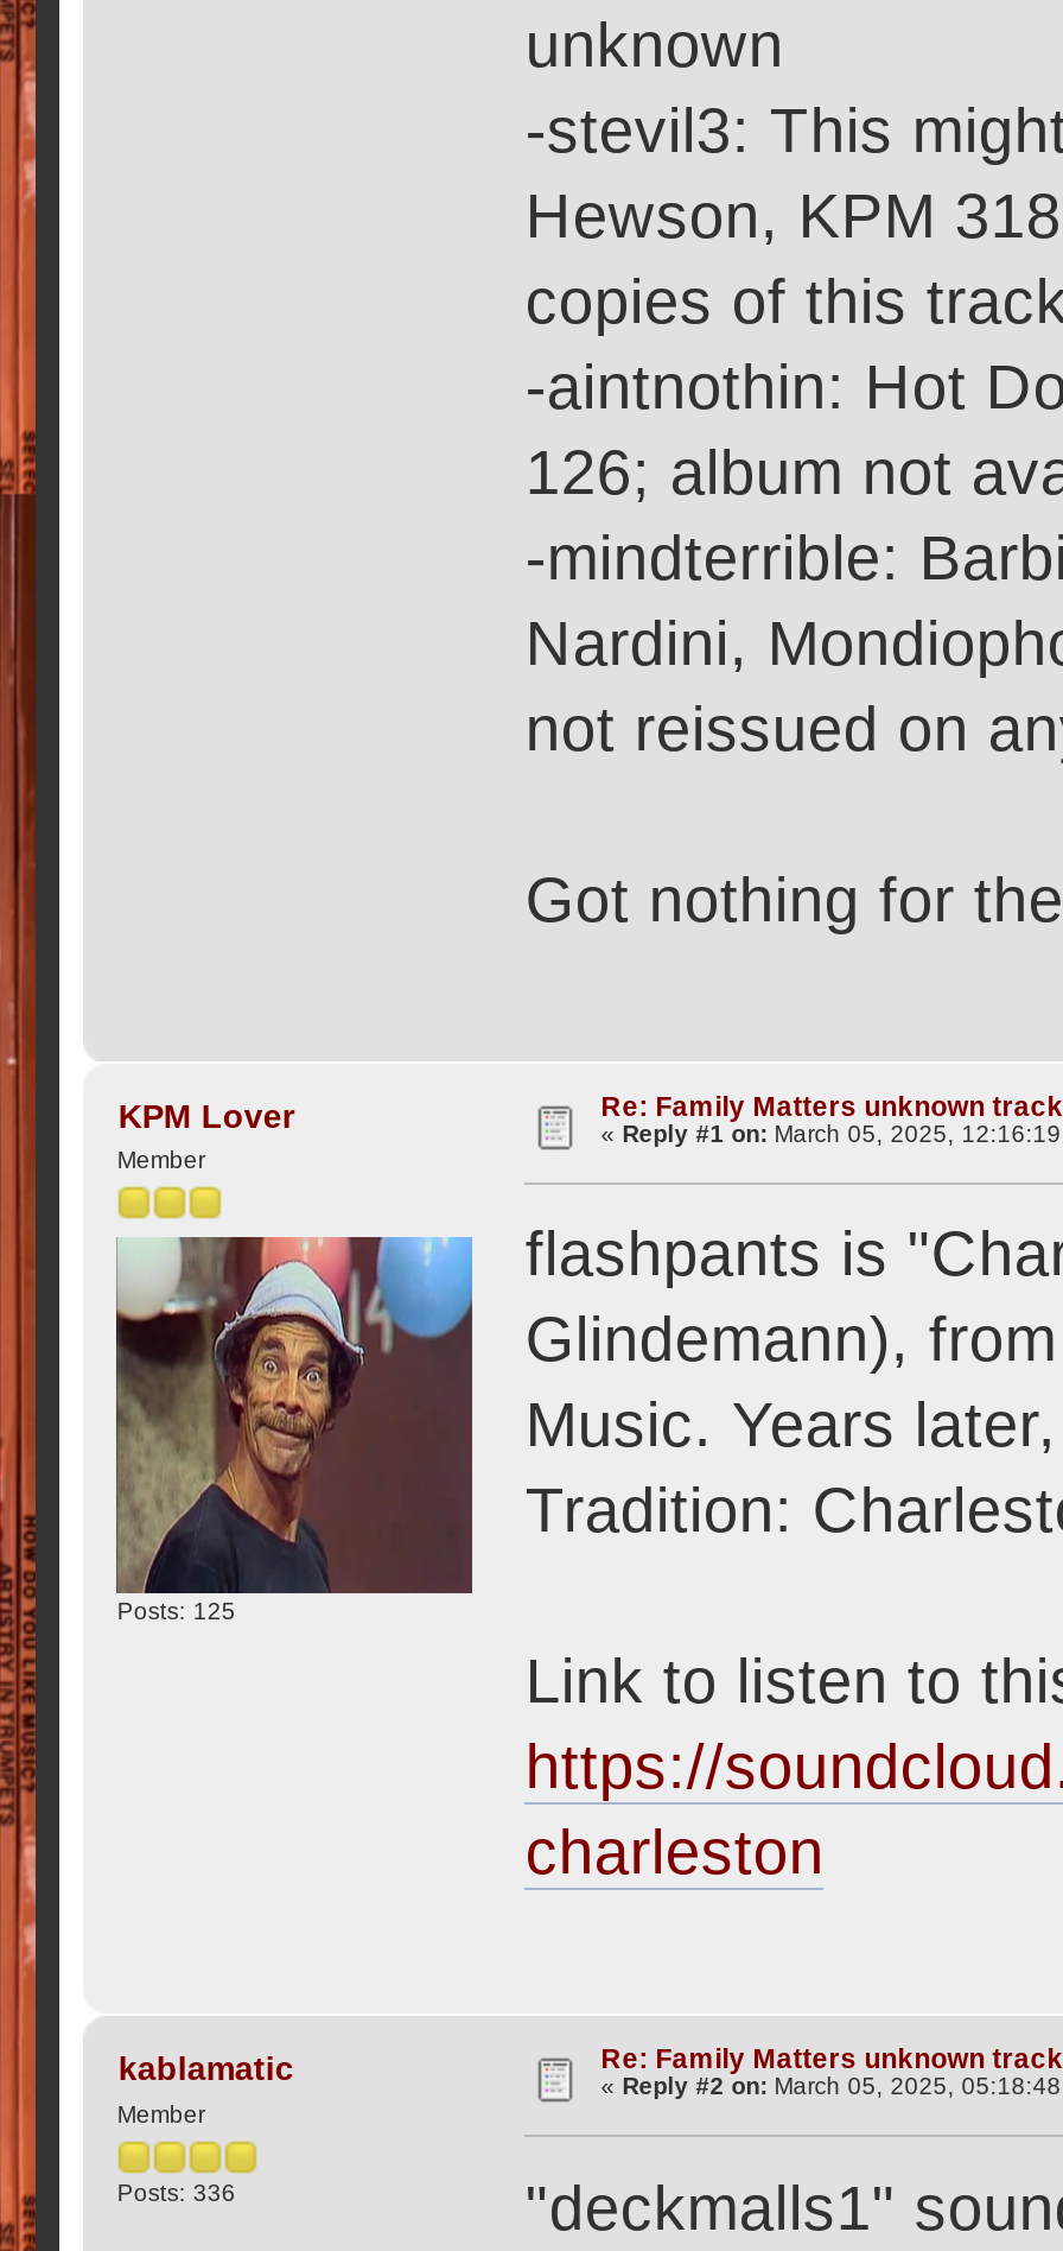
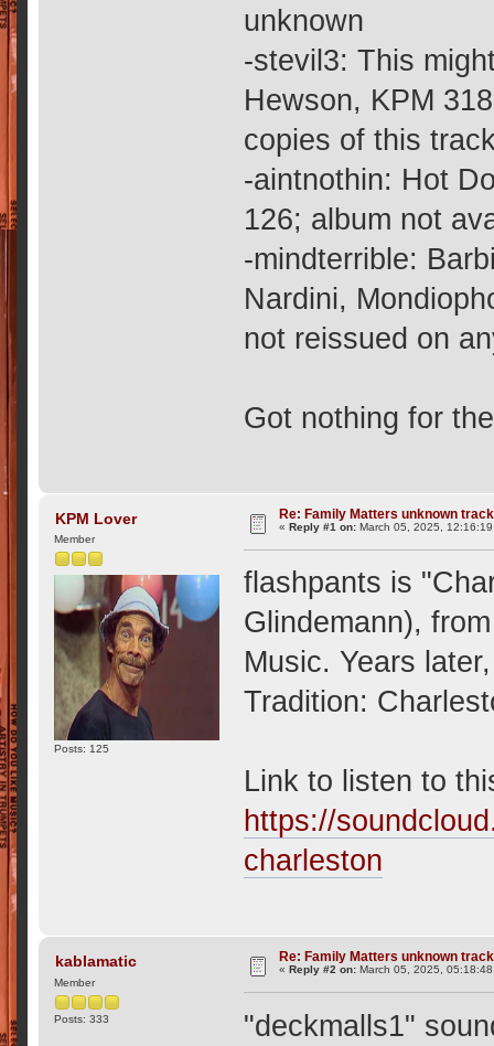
- Posts: 336
+ Posts: 333
